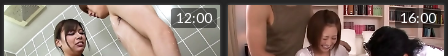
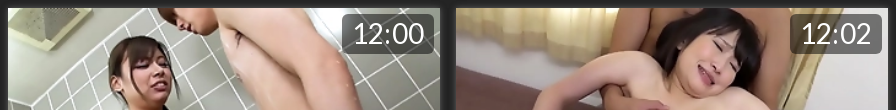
- 16:00
+ 12:02
